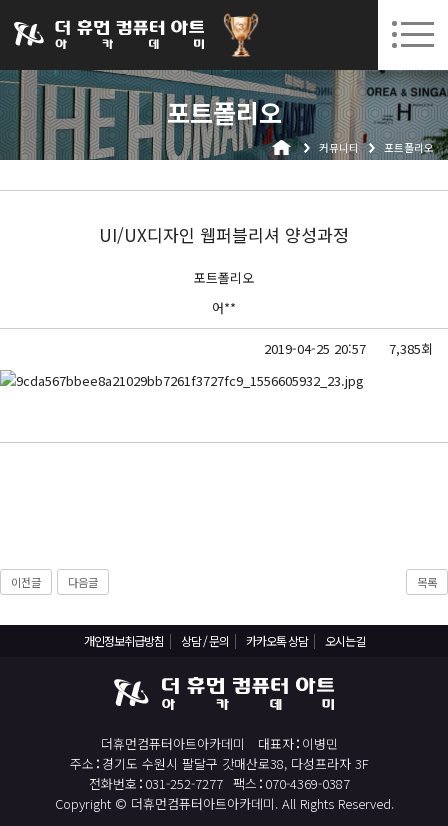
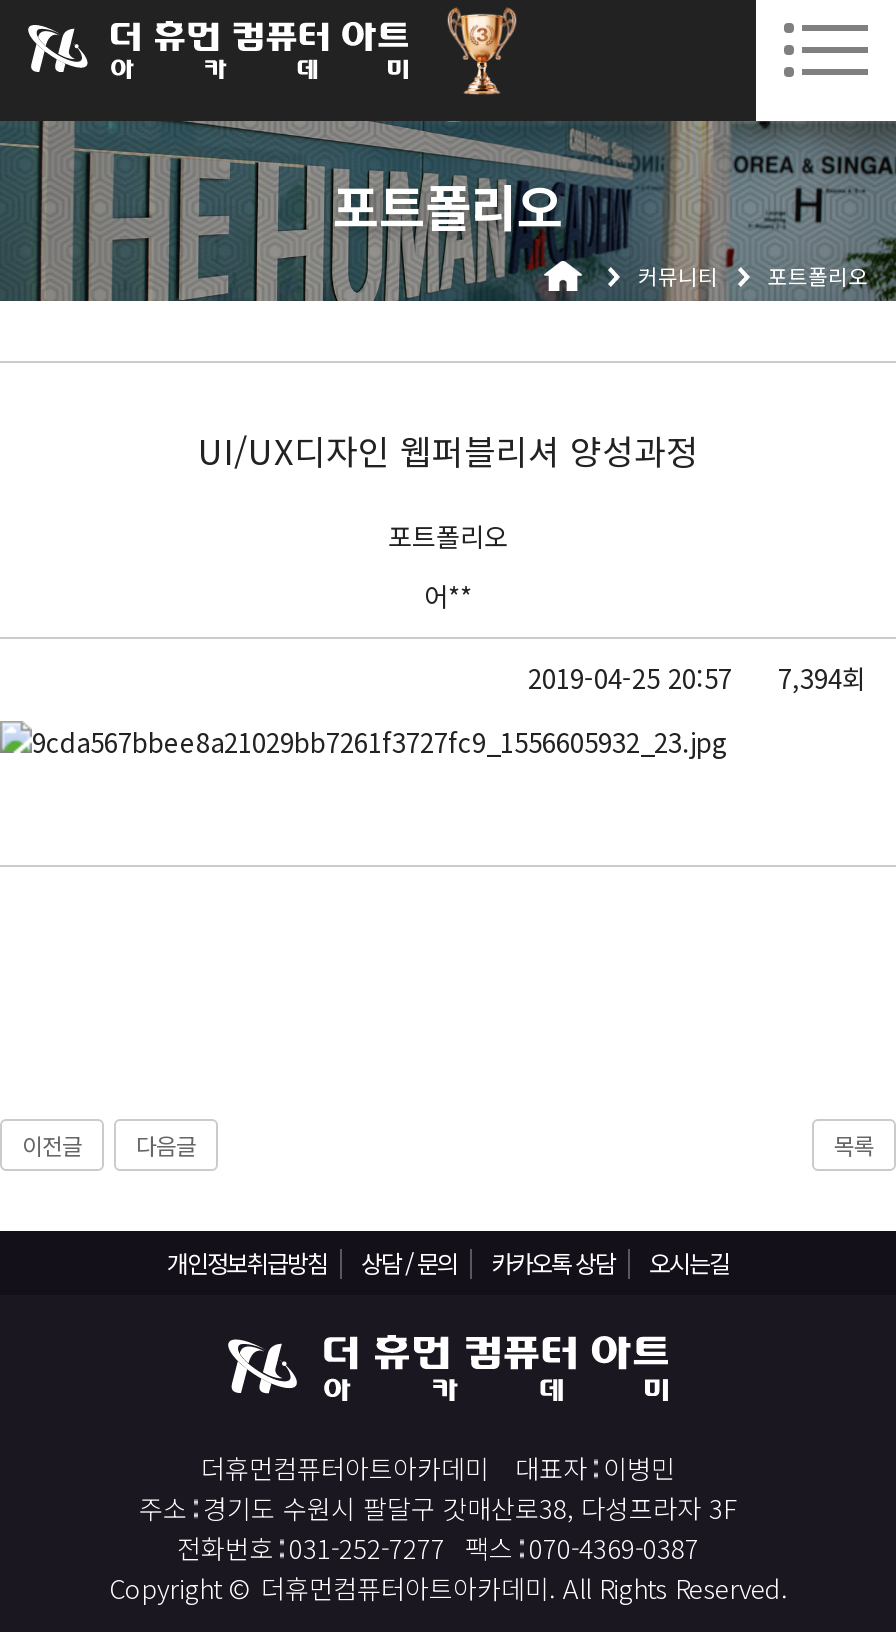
- 2019-04-25 20:57 7,385회
+ 2019-04-25 20:57 7,394회
